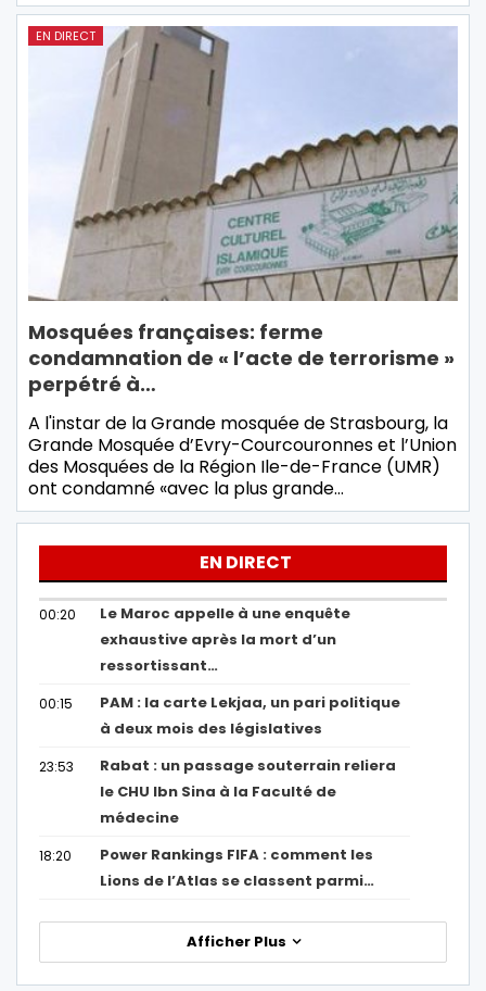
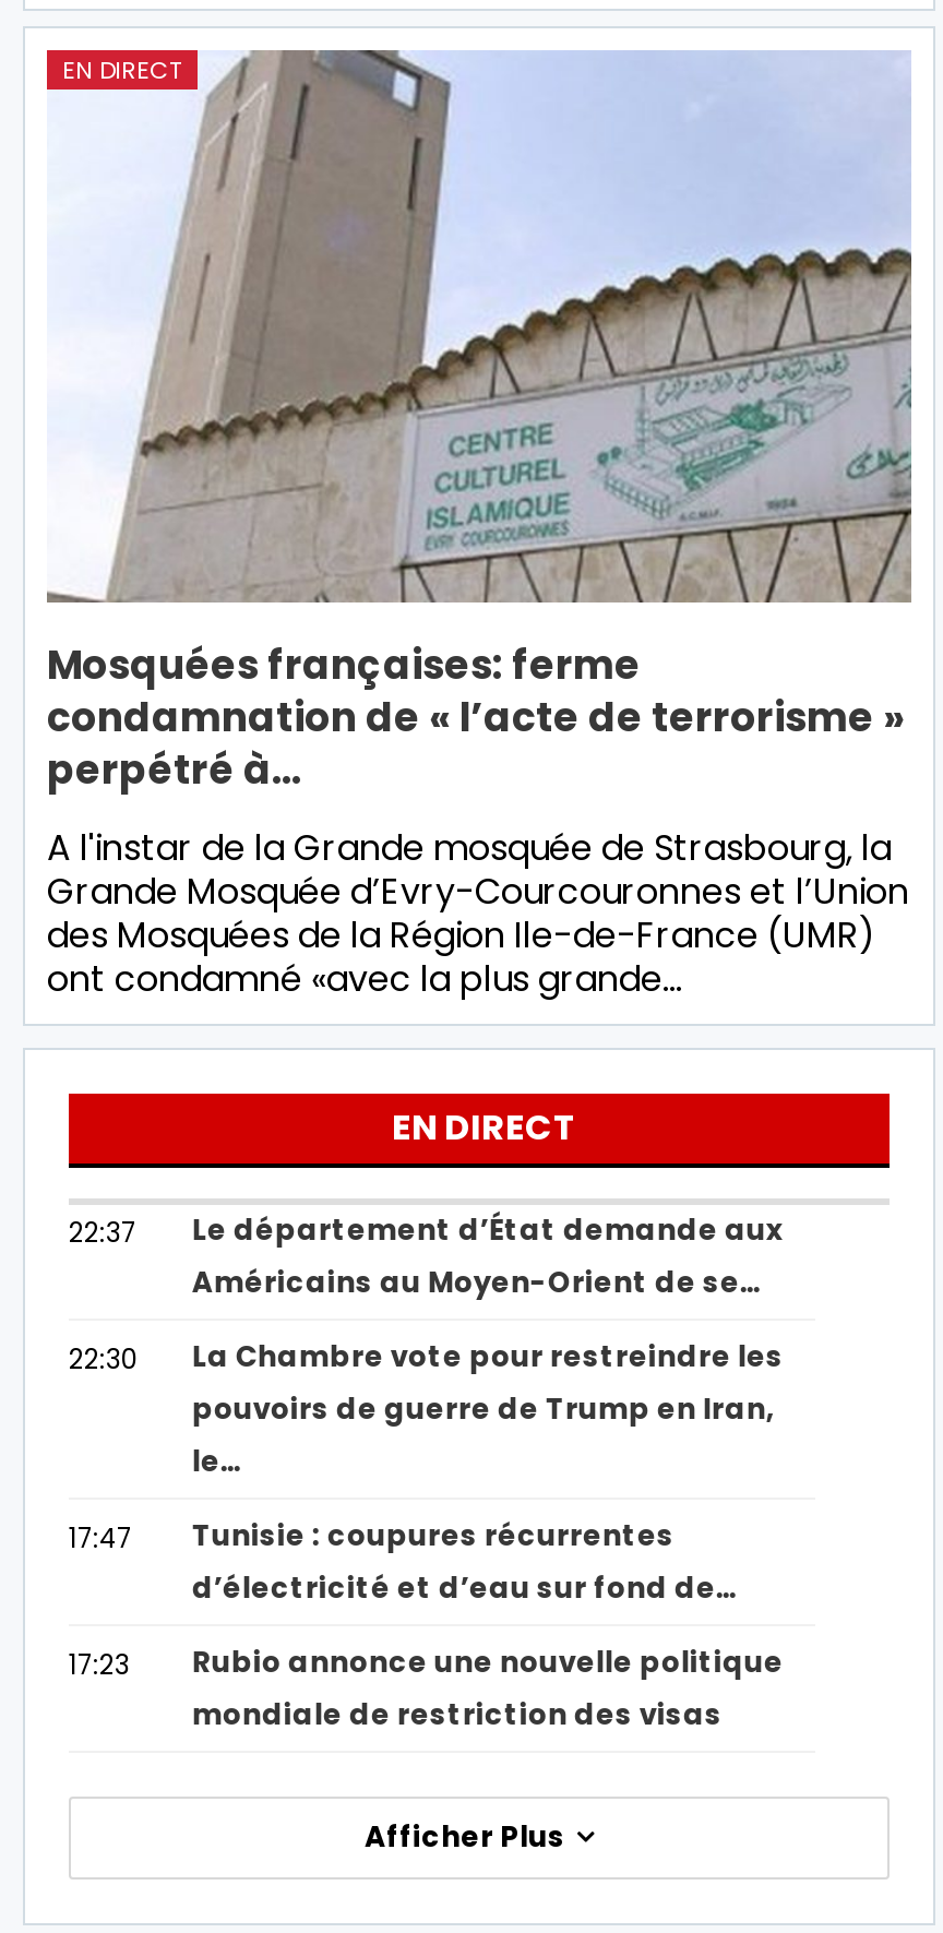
- 00:20
- Le Maroc appelle à une enquête
- exhaustive après la mort d’un
- ressortissant…
+ 22:37
+ Le département d’État demande aux
+ Américains au Moyen-Orient de se…

- 00:15
- PAM : la carte Lekjaa, un pari politique
- à deux mois des législatives
+ 22:30
+ La Chambre vote pour restreindre les
+ pouvoirs de guerre de Trump en Iran,
+ le…

- 23:53
- Rabat : un passage souterrain reliera
- le CHU Ibn Sina à la Faculté de
- médecine
+ 17:47
+ Tunisie : coupures récurrentes
+ d’électricité et d’eau sur fond de…

- 18:20
- Power Rankings FIFA : comment les
- Lions de l’Atlas se classent parmi…
+ 17:23
+ Rubio annonce une nouvelle politique
+ mondiale de restriction des visas
